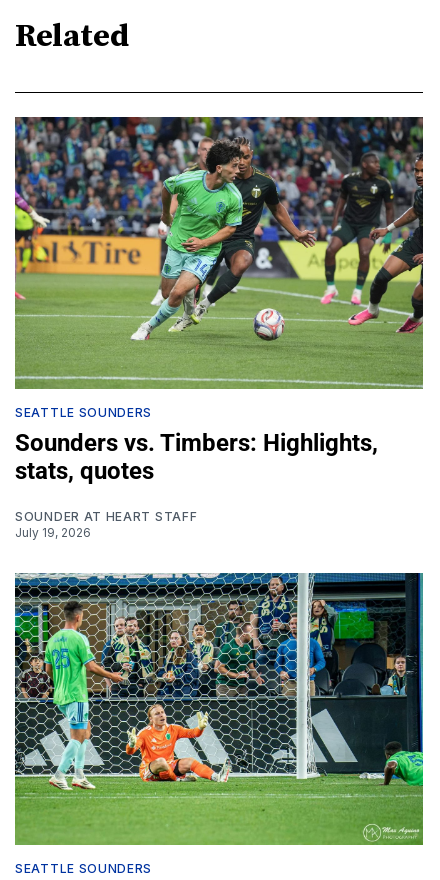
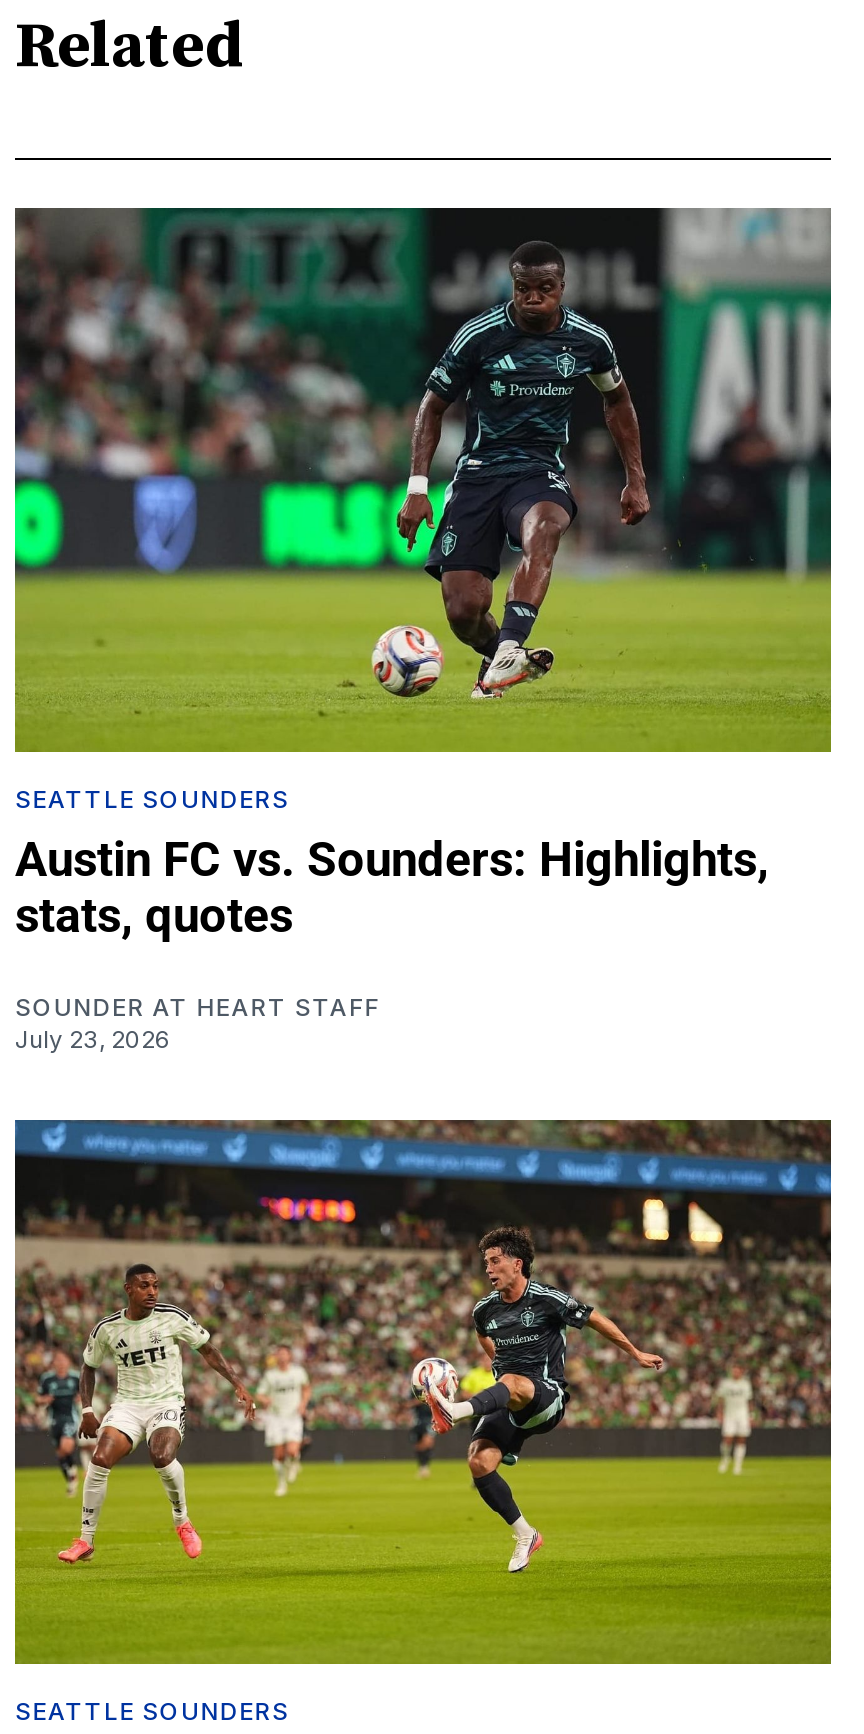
- [image]
- Sounders vs. Timbers: Highlights,
+ [image]
+ Austin FC vs. Sounders: Highlights,

- July 19, 2026
+ July 23, 2026

- [image]
+ [image]
